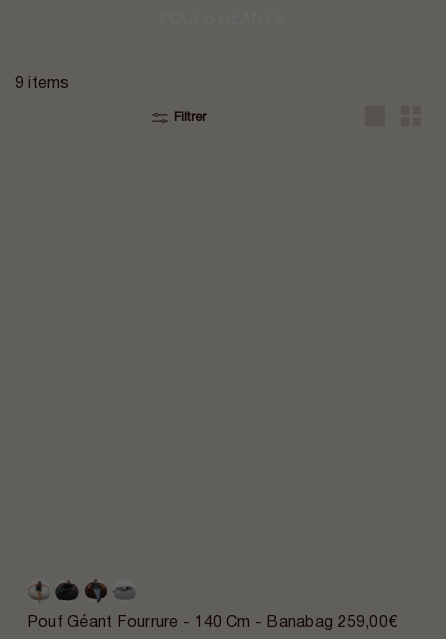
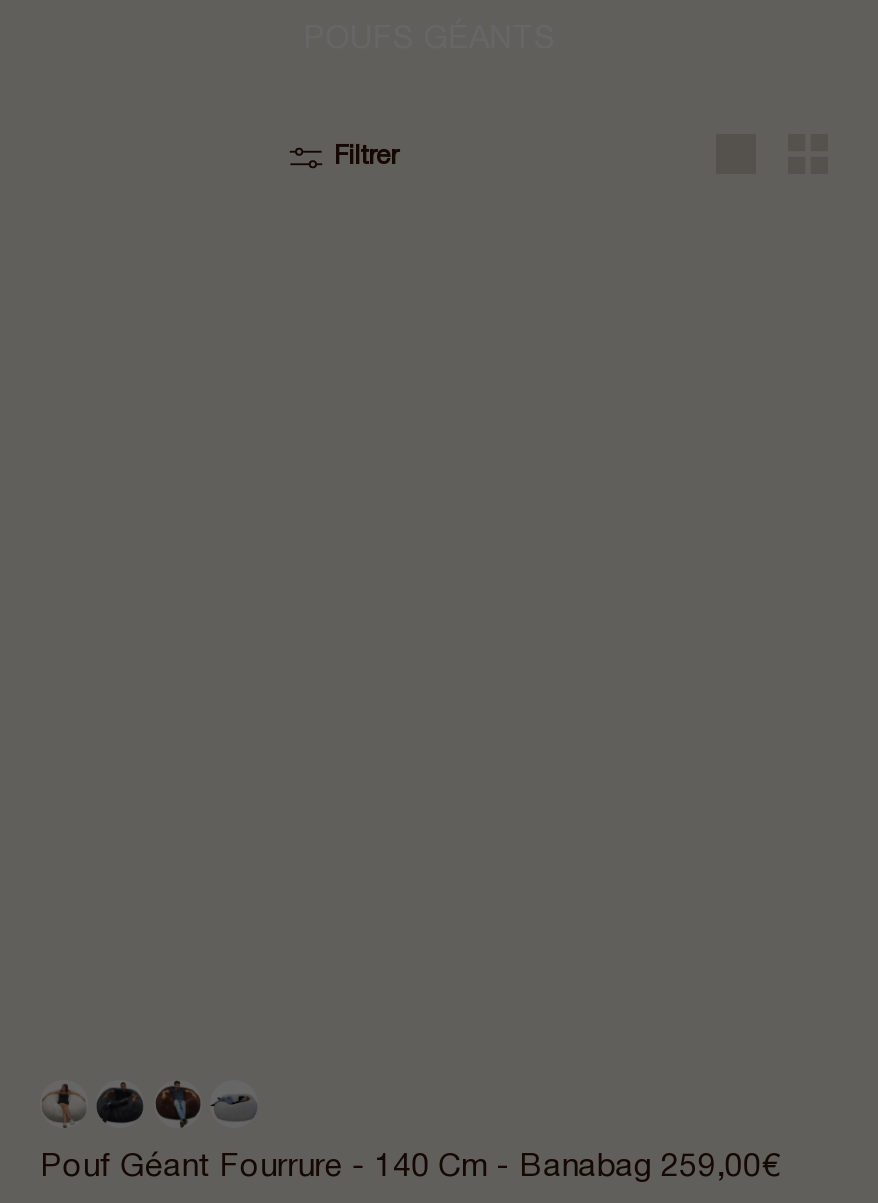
- 9 items
